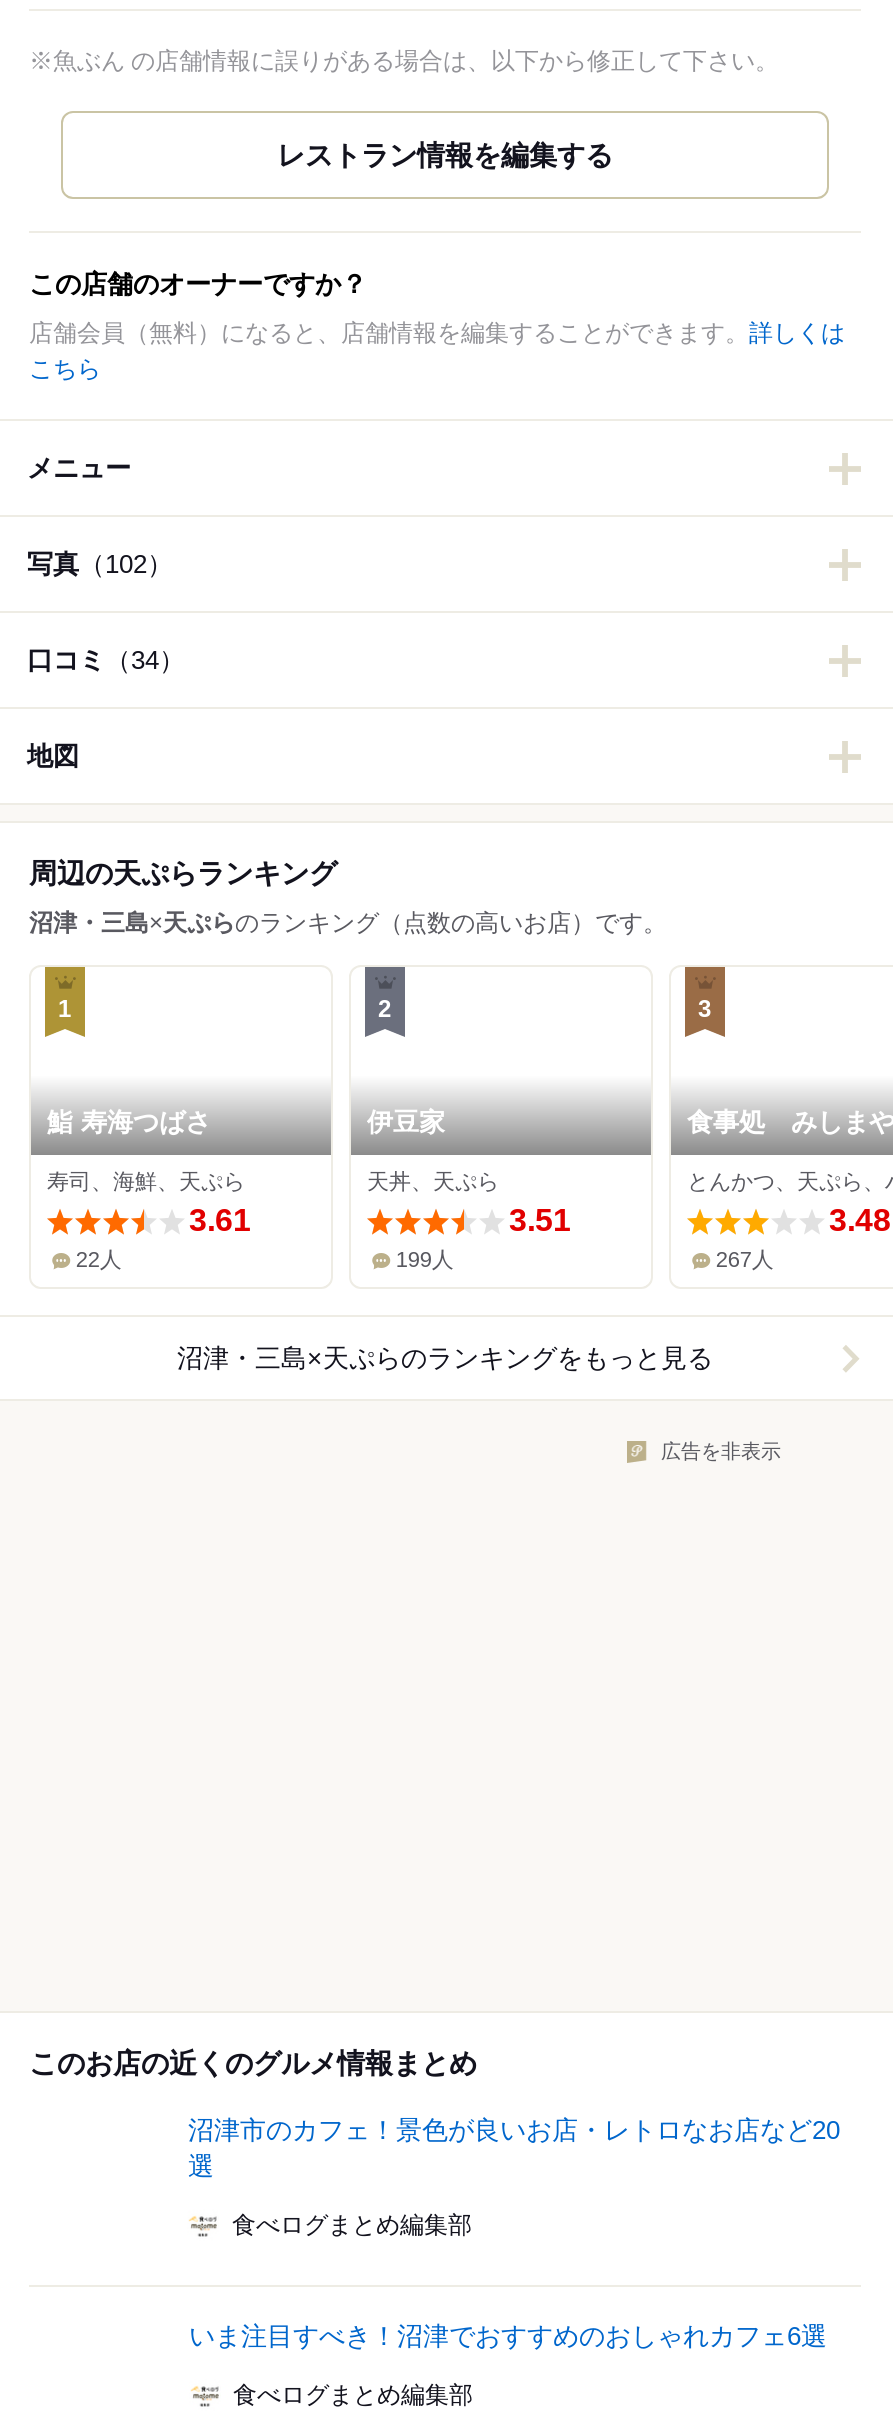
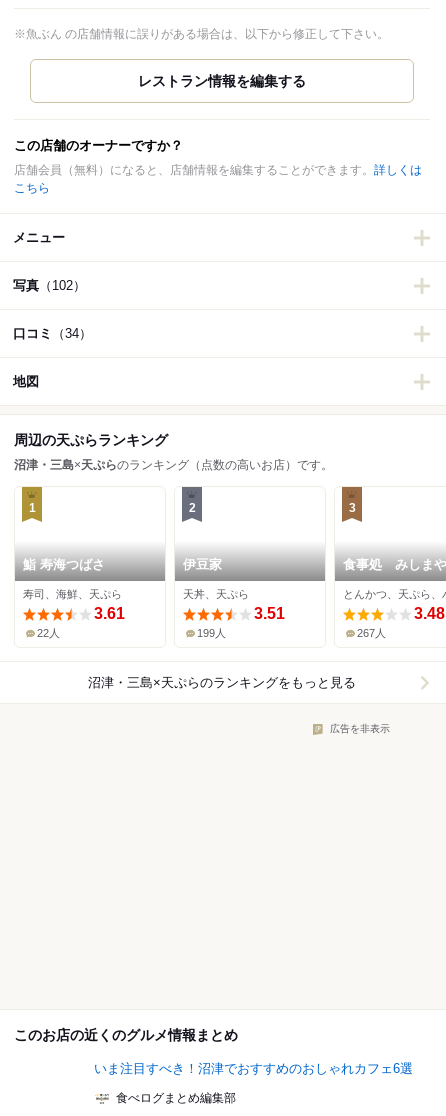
- 沼津市のカフェ！景色が良いお店・レトロなお店など20
- 選
- 食べログまとめ編集部
